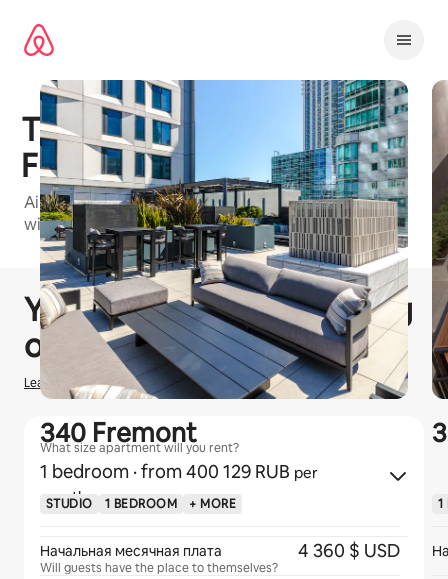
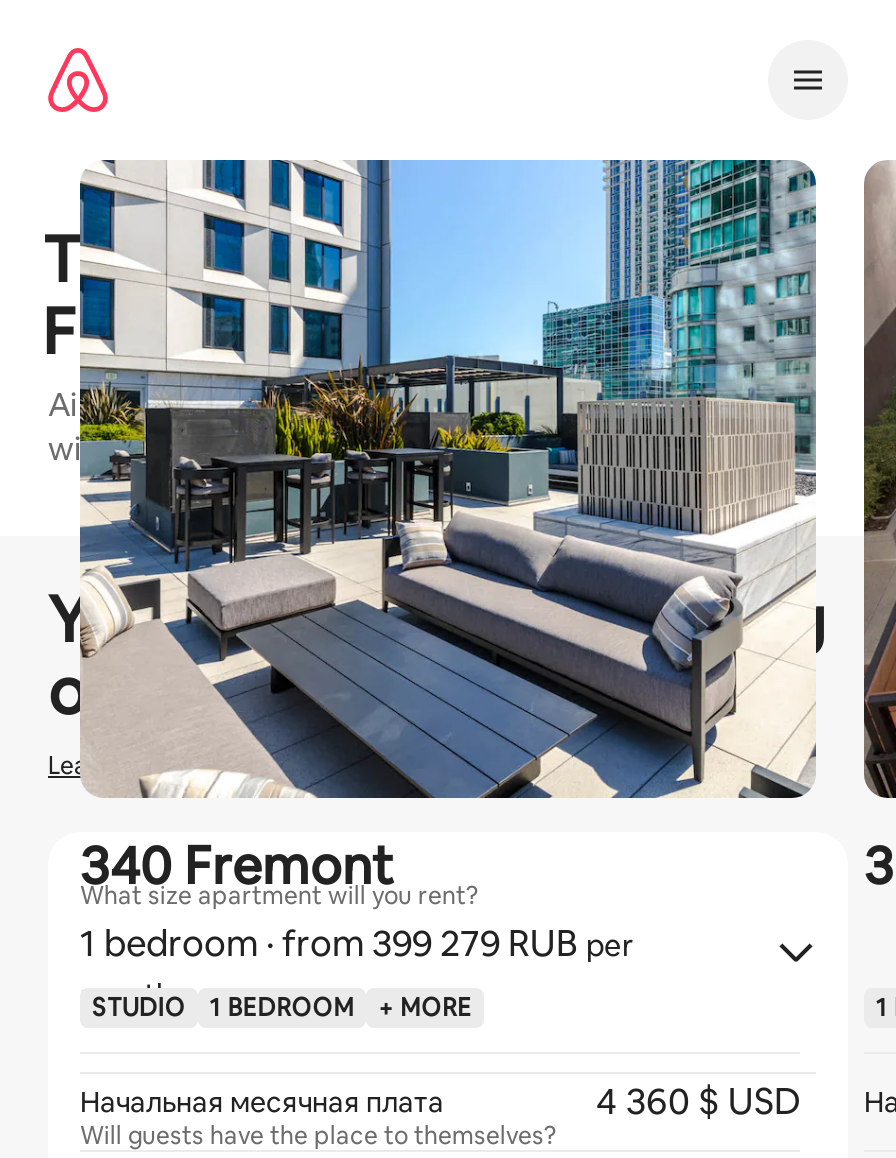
- 1 bedroom · from 400 129 RUB per
+ 1 bedroom · from 399 279 RUB per
